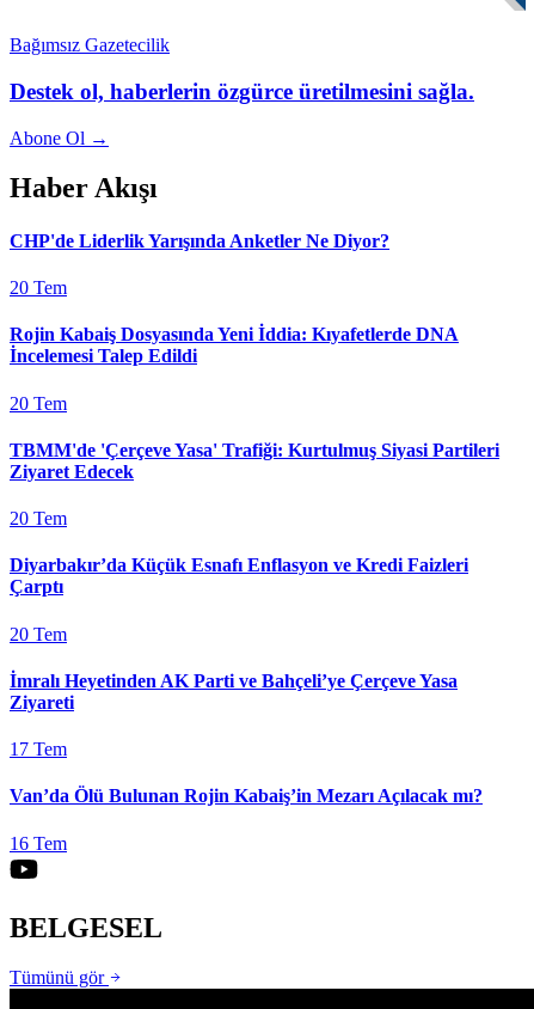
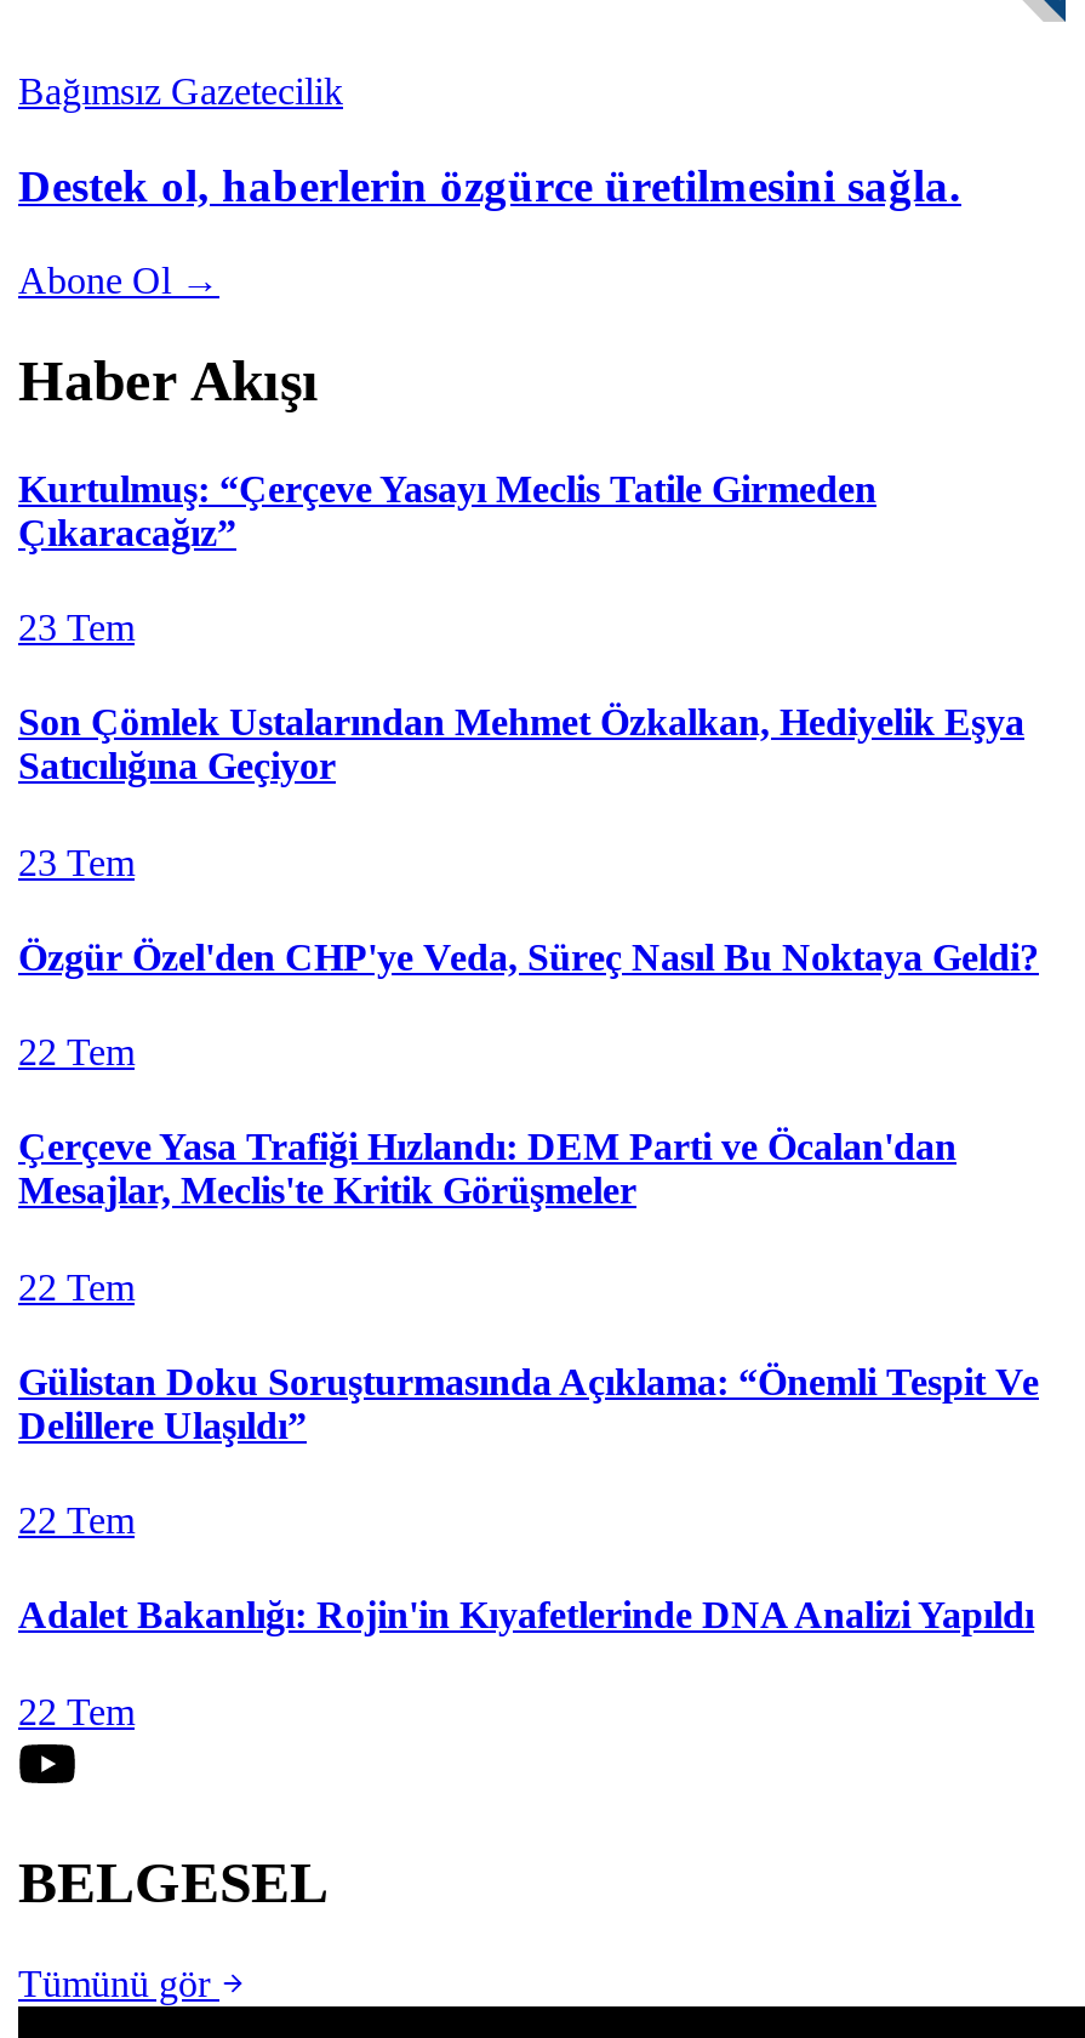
- CHP'de Liderlik Yarışında Anketler Ne Diyor?
+ Kurtulmuş: “Çerçeve Yasayı Meclis Tatile Girmeden
+ Çıkaracağız”

- 20 Tem
+ 23 Tem

- Rojin Kabaiş Dosyasında Yeni İddia: Kıyafetlerde DNA
- İncelemesi Talep Edildi
+ Son Çömlek Ustalarından Mehmet Özkalkan, Hediyelik Eşya
+ Satıcılığına Geçiyor

- 20 Tem
+ 23 Tem

- TBMM'de 'Çerçeve Yasa' Trafiği: Kurtulmuş Siyasi Partileri
- Ziyaret Edecek
+ Özgür Özel'den CHP'ye Veda, Süreç Nasıl Bu Noktaya Geldi?

- 20 Tem
+ 22 Tem

- Diyarbakır’da Küçük Esnafı Enflasyon ve Kredi Faizleri
- Çarptı
+ Çerçeve Yasa Trafiği Hızlandı: DEM Parti ve Öcalan'dan
+ Mesajlar, Meclis'te Kritik Görüşmeler

- 20 Tem
+ 22 Tem

- İmralı Heyetinden AK Parti ve Bahçeli’ye Çerçeve Yasa
- Ziyareti
+ Gülistan Doku Soruşturmasında Açıklama: “Önemli Tespit Ve
+ Delillere Ulaşıldı”

- 17 Tem
+ 22 Tem

- Van’da Ölü Bulunan Rojin Kabaiş’in Mezarı Açılacak mı?
+ Adalet Bakanlığı: Rojin'in Kıyafetlerinde DNA Analizi Yapıldı

- 16 Tem
+ 22 Tem
